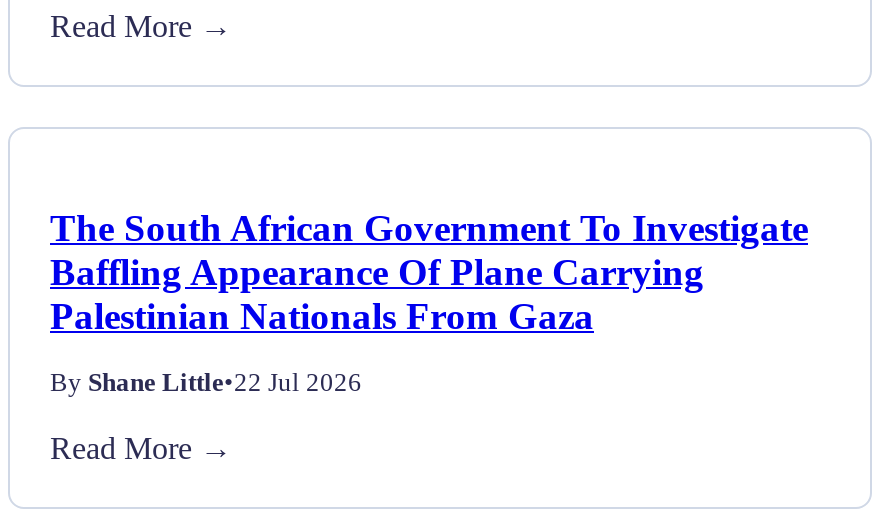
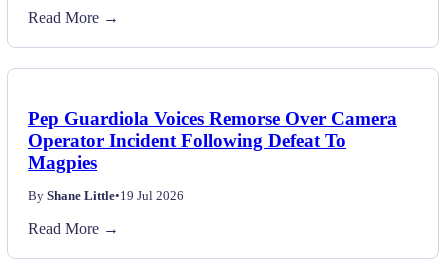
- The South African Government To Investigate
- Baffling Appearance Of Plane Carrying
- Palestinian Nationals From Gaza
+ Pep Guardiola Voices Remorse Over Camera
+ Operator Incident Following Defeat To
+ Magpies

- By Shane Little•22 Jul 2026
+ By Shane Little•19 Jul 2026
